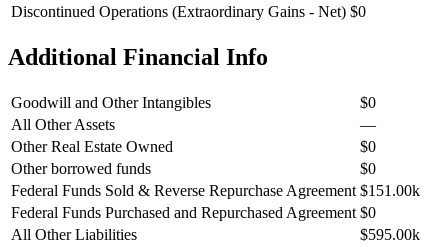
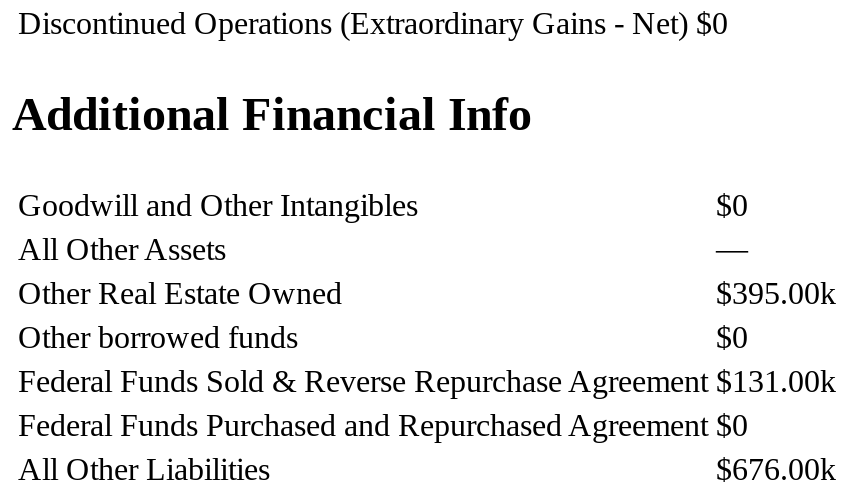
- $0
+ $395.00k

- Federal Funds Sold & Reverse Repurchase Agreement $151.00k
+ Federal Funds Sold & Reverse Repurchase Agreement $131.00k

- $595.00k
+ $676.00k
